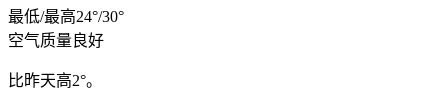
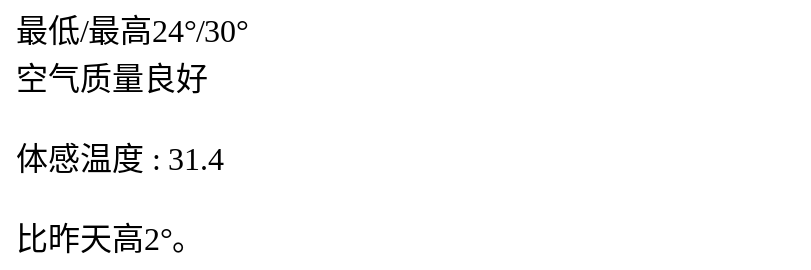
+ 体感温度 : 31.4
